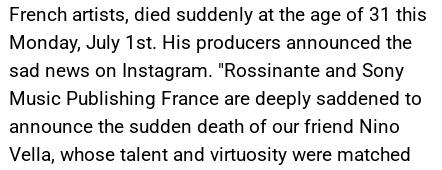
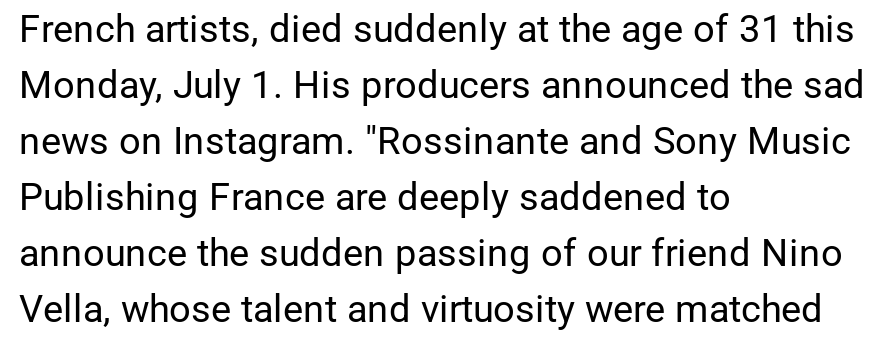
- Monday, July 1st. His producers announced the
- sad news on Instagram. "Rossinante and Sony
- Music Publishing France are deeply saddened to
- announce the sudden death of our friend Nino
+ Monday, July 1. His producers announced the sad
+ news on Instagram. "Rossinante and Sony Music
+ Publishing France are deeply saddened to
+ announce the sudden passing of our friend Nino
